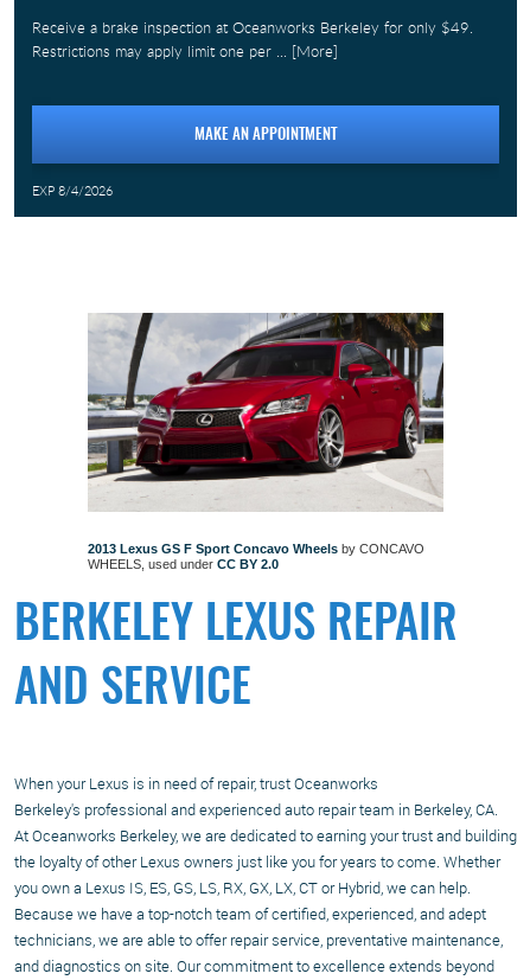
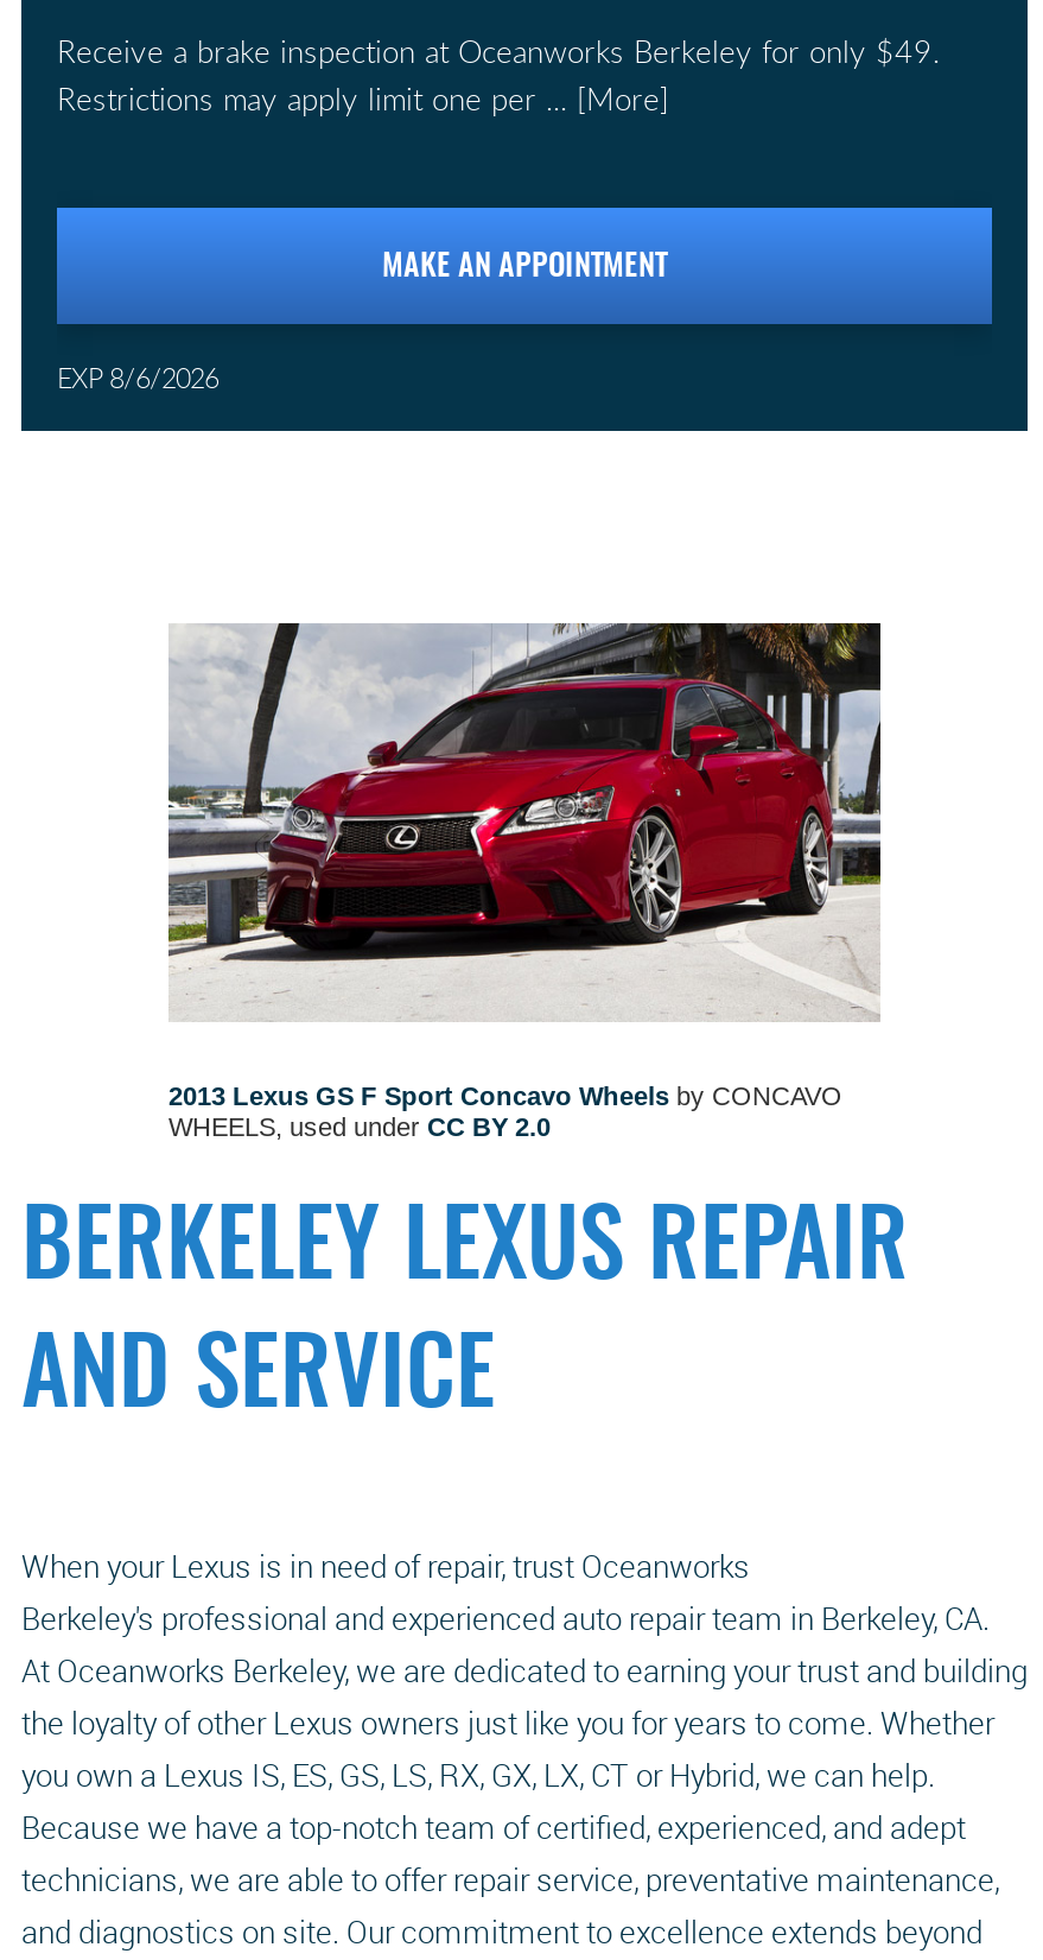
- EXP 8/4/2026
+ EXP 8/6/2026
